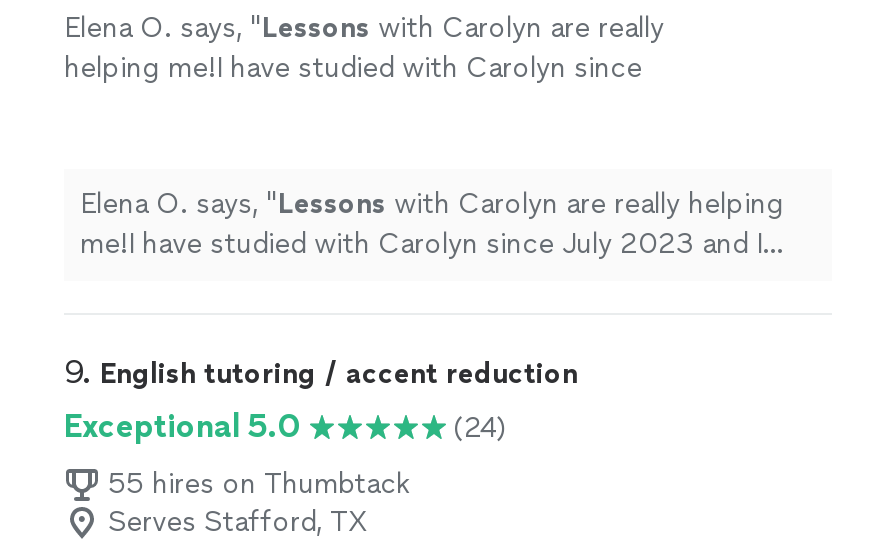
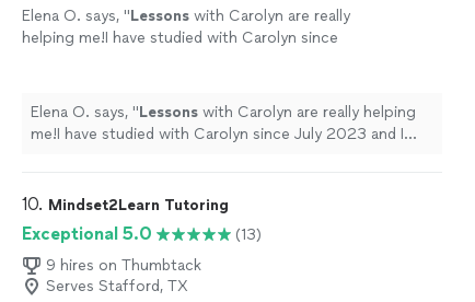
- 9. English tutoring / accent reduction
+ 10. Mindset2Learn Tutoring

- (24)
+ (13)

- 55 hires on Thumbtack
+ 9 hires on Thumbtack
